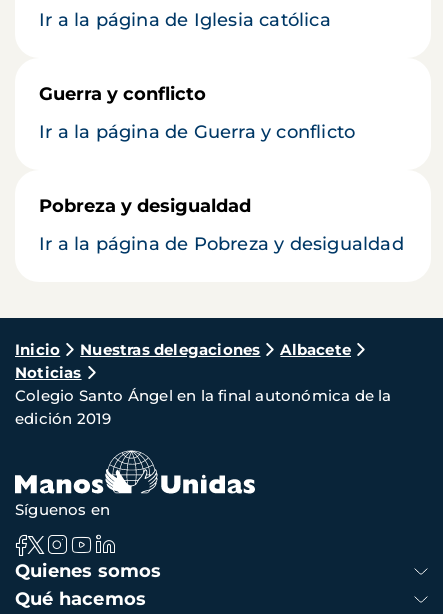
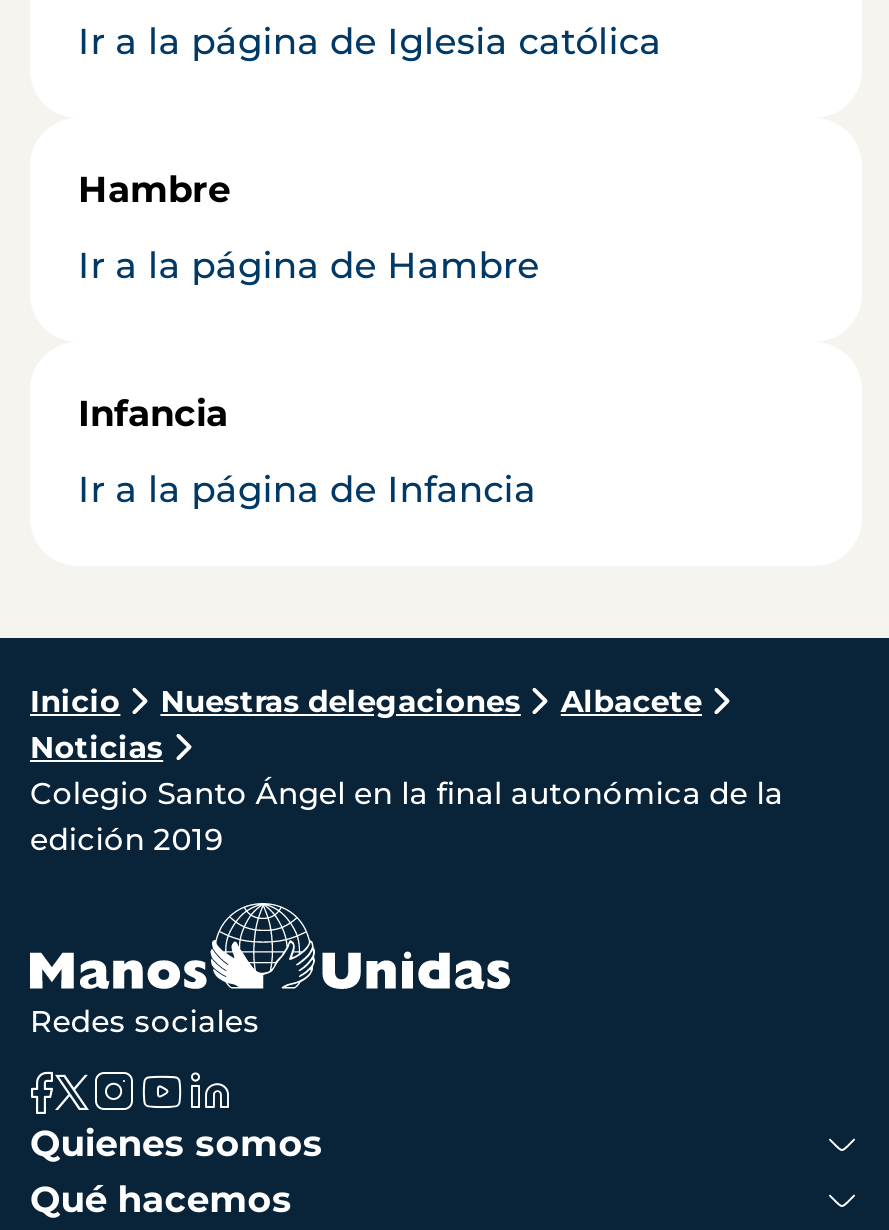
- Guerra y conflicto
+ Hambre

- Ir a la página de Guerra y conflicto
+ Ir a la página de Hambre

- Pobreza y desigualdad
+ Infancia

- Ir a la página de Pobreza y desigualdad
+ Ir a la página de Infancia

- Síguenos en
+ Redes sociales
